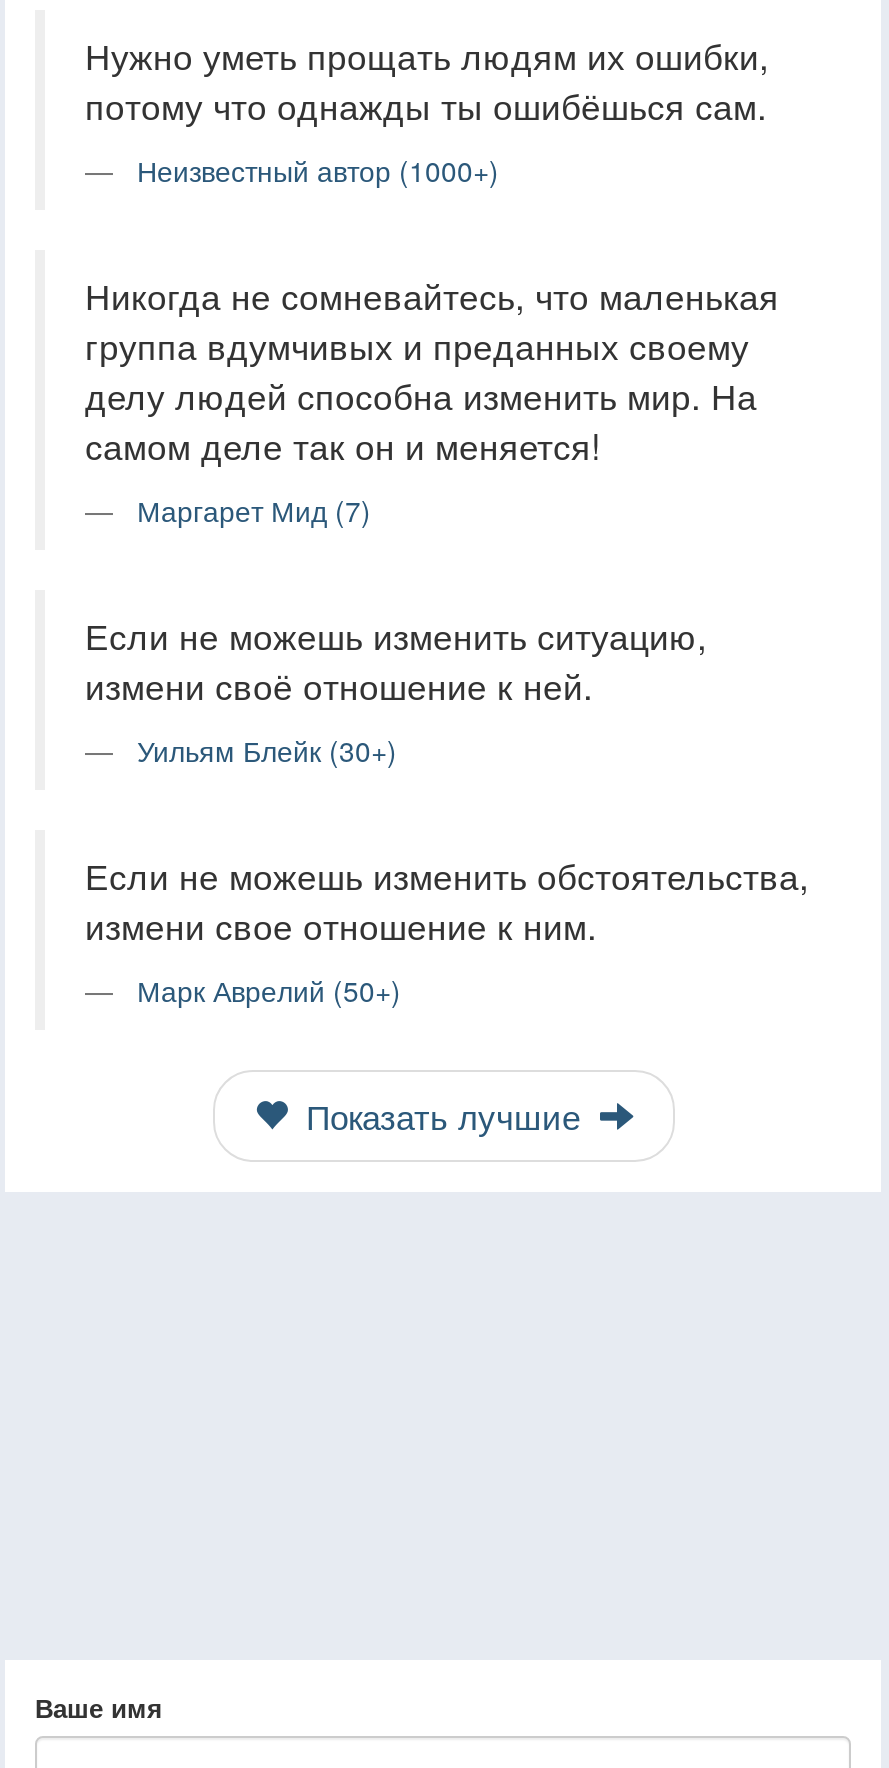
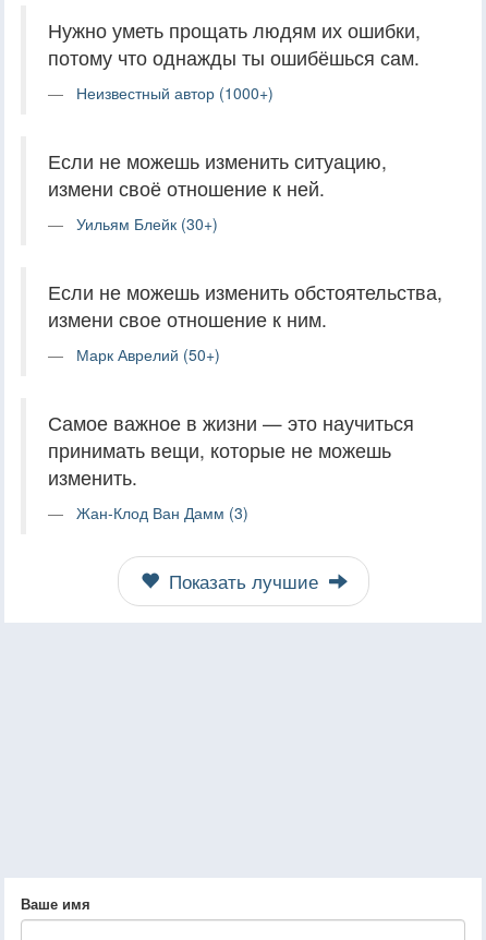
- Никогда не сомневайтесь, что маленькая
- группа вдумчивых и преданных своему
- делу людей способна изменить мир. На
- самом деле так он и меняется!
- Маргарет Мид (7)

moved up: Если не можешь изменить ситуацию, | измени своё отношение к ней. | Уильям Блейк (30+) | Если не можешь изменить обстоятельства, | измени свое отношение к ним. | Марк Аврелий (50+)

+ Самое важное в жизни — это научиться
+ принимать вещи, которые не можешь
+ изменить.
+ Жан-Клод Ван Дамм (3)
